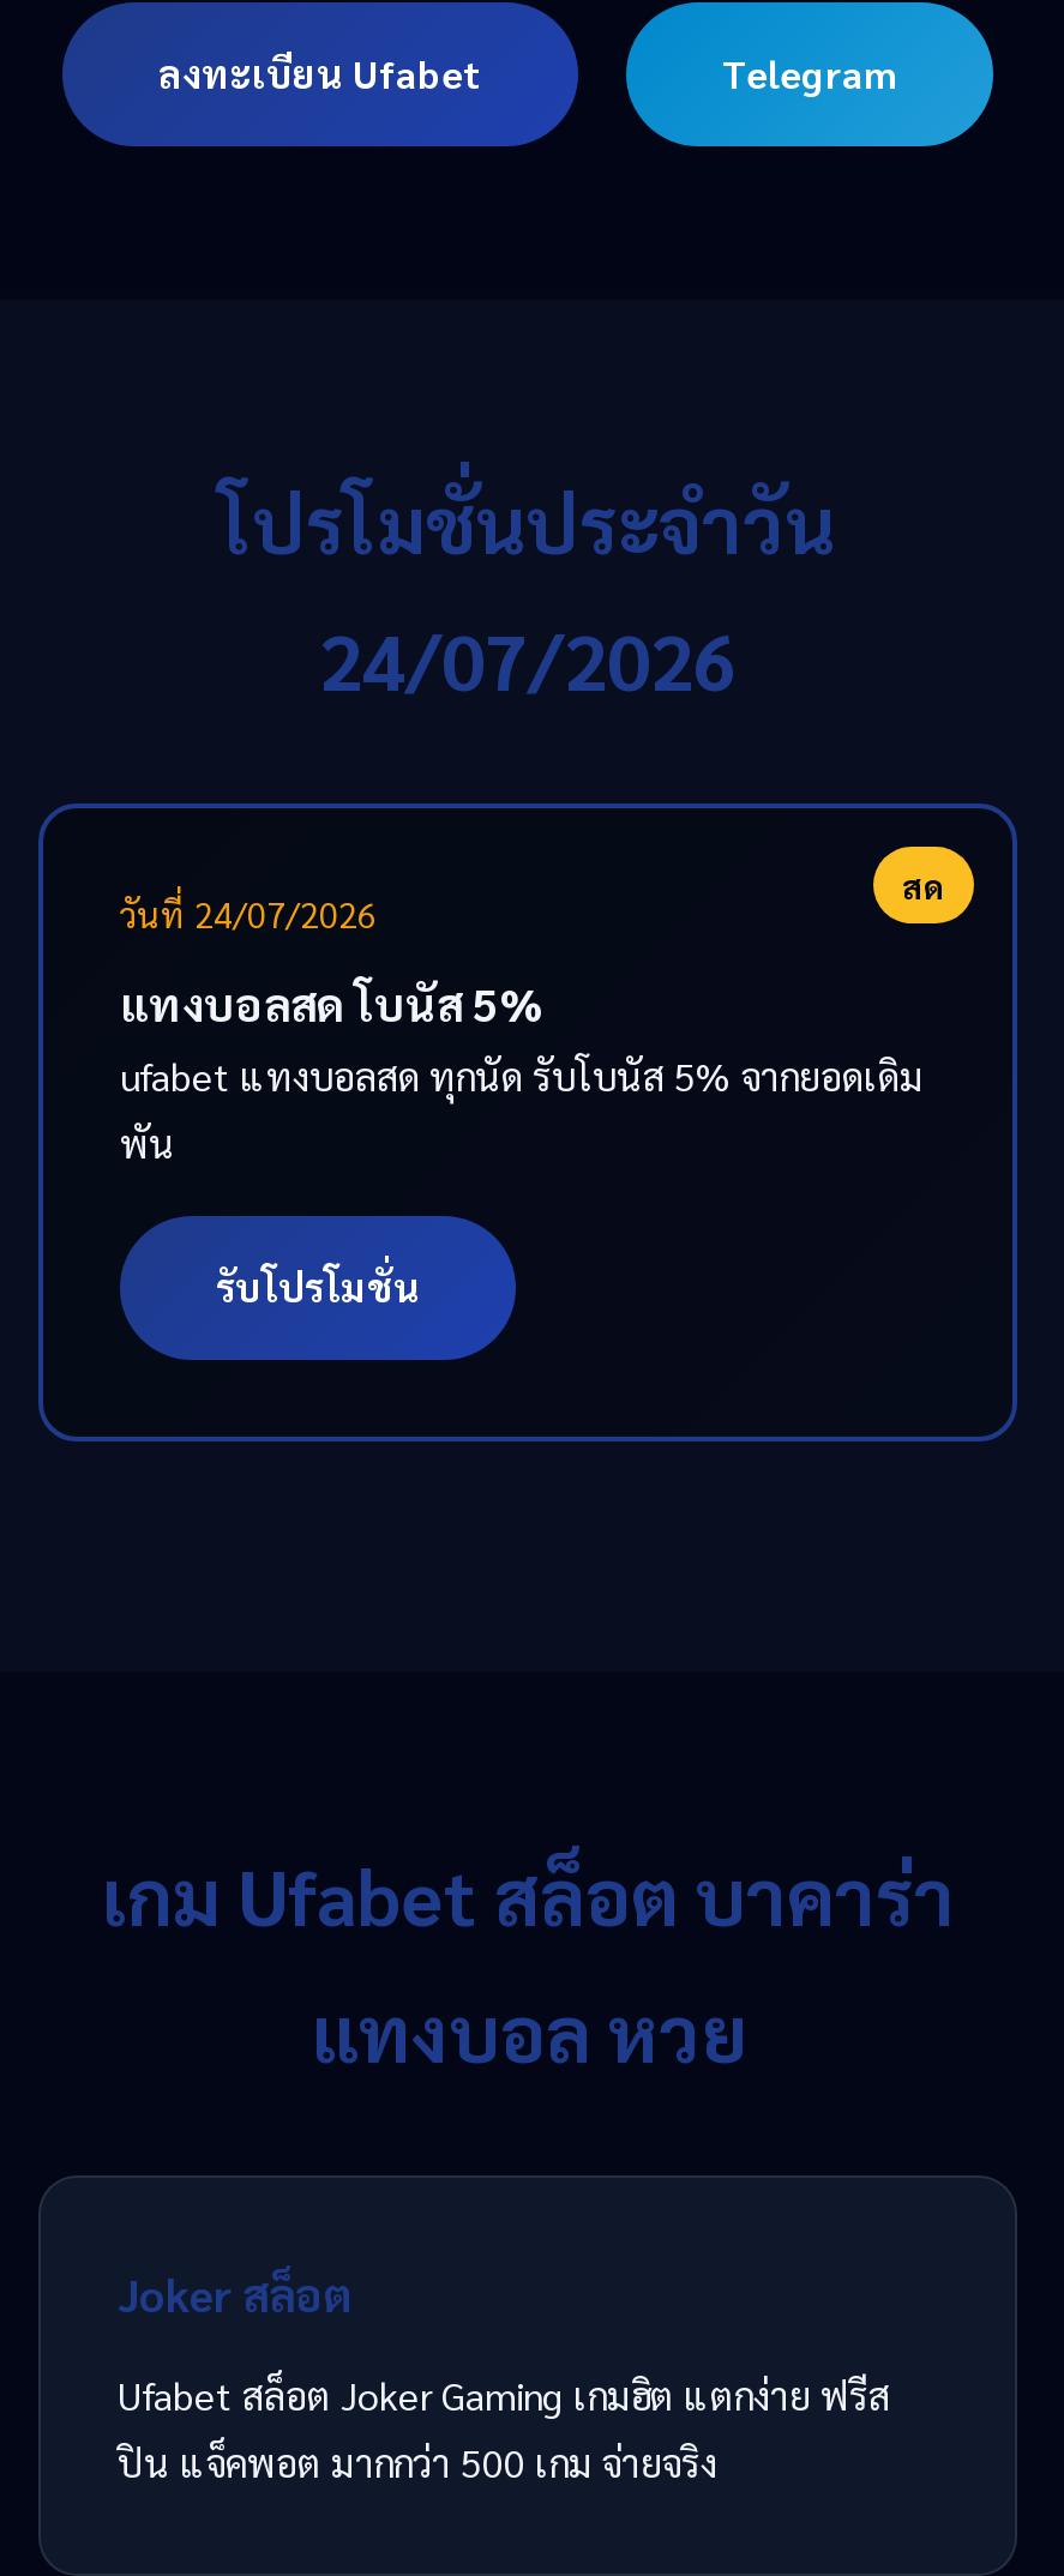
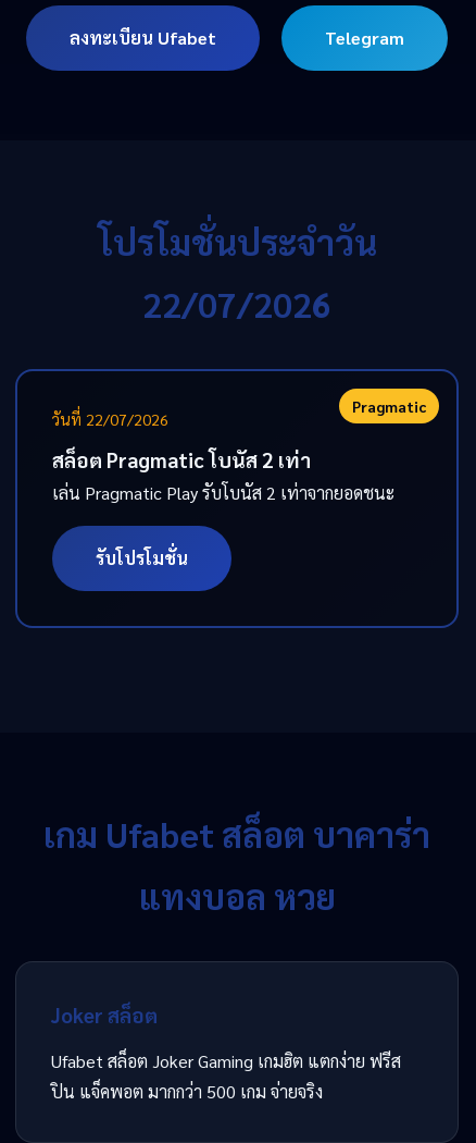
- 24/07/2026
+ 22/07/2026

- สด
- วันที่ 24/07/2026
+ Pragmatic
+ วันที่ 22/07/2026

- แทงบอลสด โบนัส 5%
- ufabet แทงบอลสด ทุกนัด รับโบนัส 5% จากยอดเดิม
- พัน
+ สล็อต Pragmatic โบนัส 2 เท่า
+ เล่น Pragmatic Play รับโบนัส 2 เท่าจากยอดชนะ
